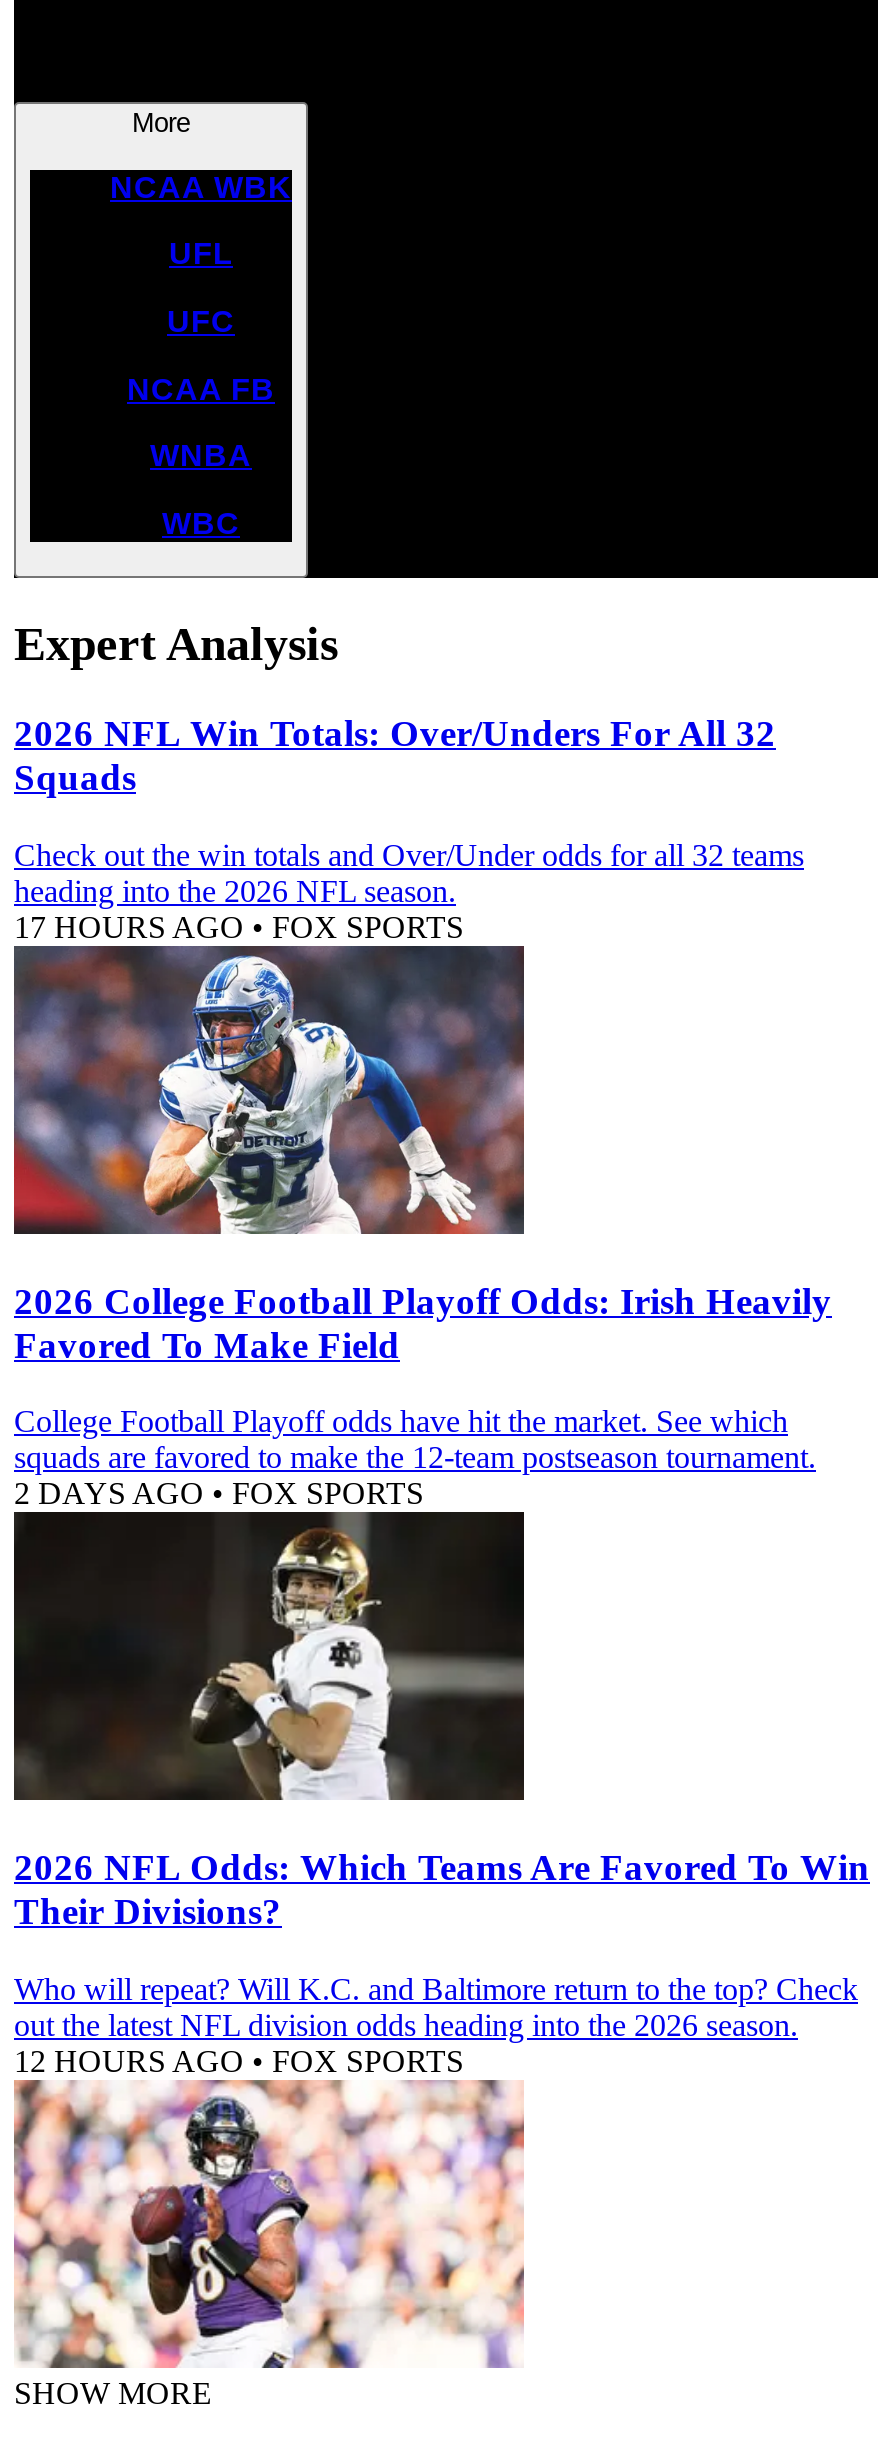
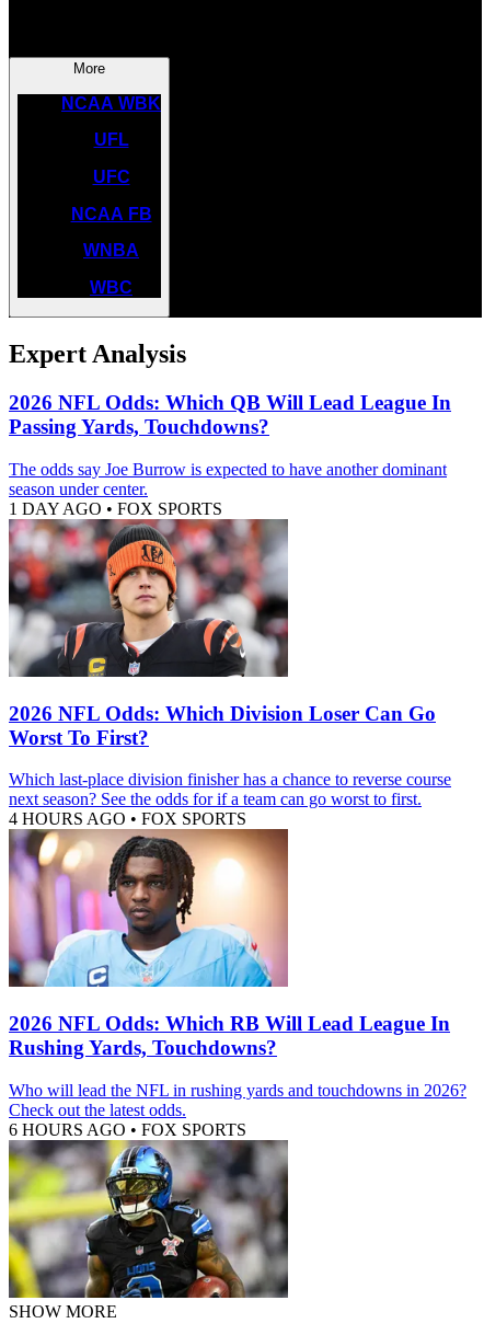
- 2026 NFL Win Totals: Over/Unders For All 32
- Squads
+ 2026 NFL Odds: Which QB Will Lead League In
+ Passing Yards, Touchdowns?

- Check out the win totals and Over/Under odds for all 32 teams
- heading into the 2026 NFL season.
- 17 HOURS AGO • FOX SPORTS
+ The odds say Joe Burrow is expected to have another dominant
+ season under center.
+ 1 DAY AGO • FOX SPORTS

- [image]
- 2026 College Football Playoff Odds: Irish Heavily
- Favored To Make Field
+ [image]
+ 2026 NFL Odds: Which Division Loser Can Go
+ Worst To First?

- [image]
- College Football Playoff odds have hit the market. See which
- squads are favored to make the 12-team postseason tournament.
- 2 DAYS AGO • FOX SPORTS
+ [image]
+ Which last-place division finisher has a chance to reverse course
+ next season? See the odds for if a team can go worst to first.
+ 4 HOURS AGO • FOX SPORTS

- 2026 NFL Odds: Which Teams Are Favored To Win
- Their Divisions?
+ 2026 NFL Odds: Which RB Will Lead League In
+ Rushing Yards, Touchdowns?

- Who will repeat? Will K.C. and Baltimore return to the top? Check
- out the latest NFL division odds heading into the 2026 season.
- 12 HOURS AGO • FOX SPORTS
+ Who will lead the NFL in rushing yards and touchdowns in 2026?
+ Check out the latest odds.
+ 6 HOURS AGO • FOX SPORTS

- [image]
+ [image]
